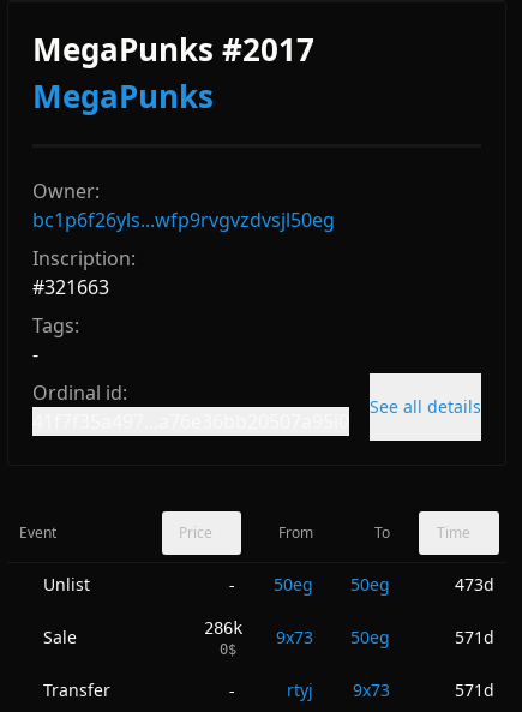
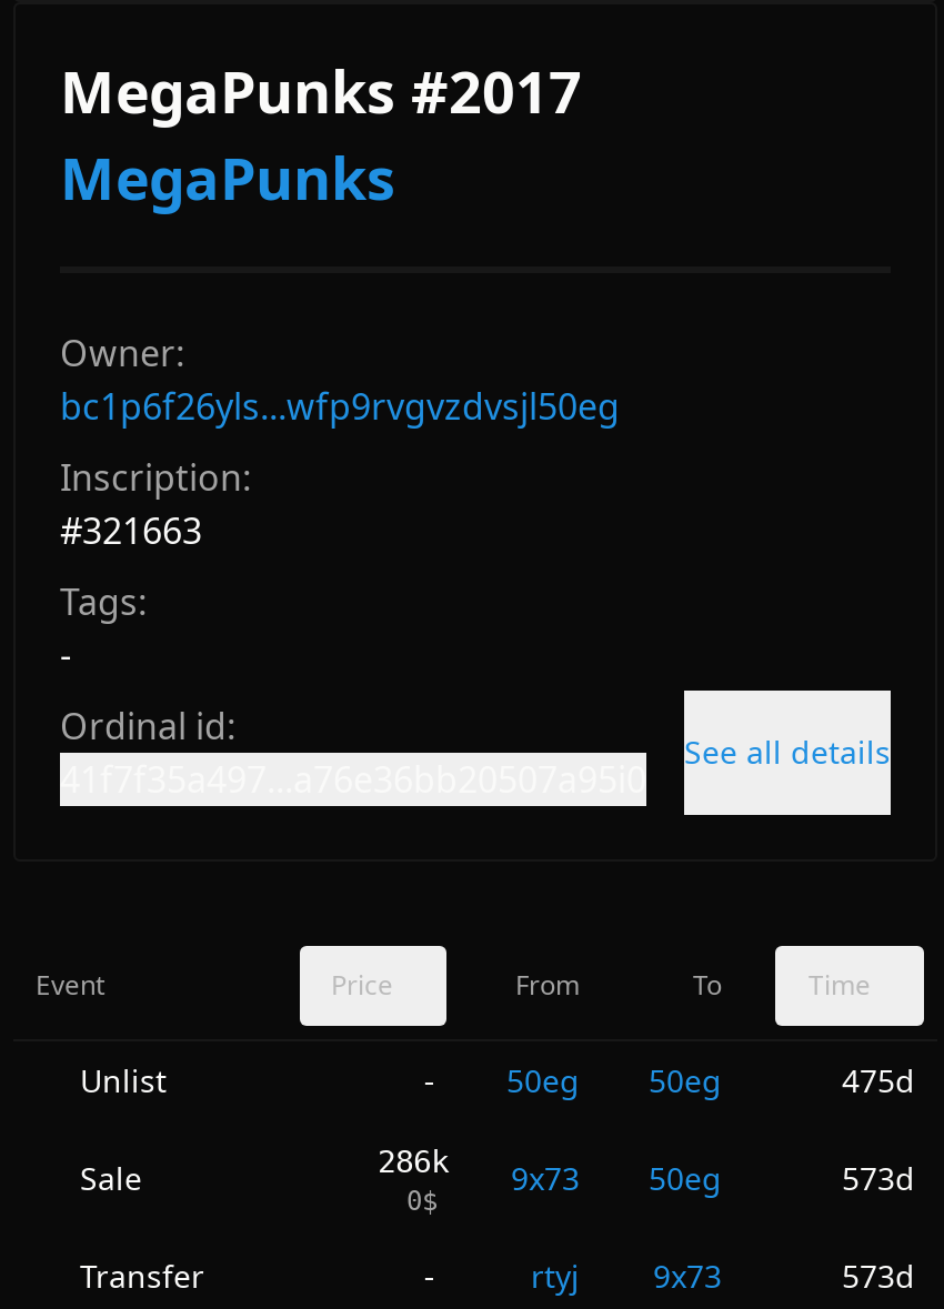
- 473d
+ 475d

- 571d
+ 573d

- 571d
+ 573d
